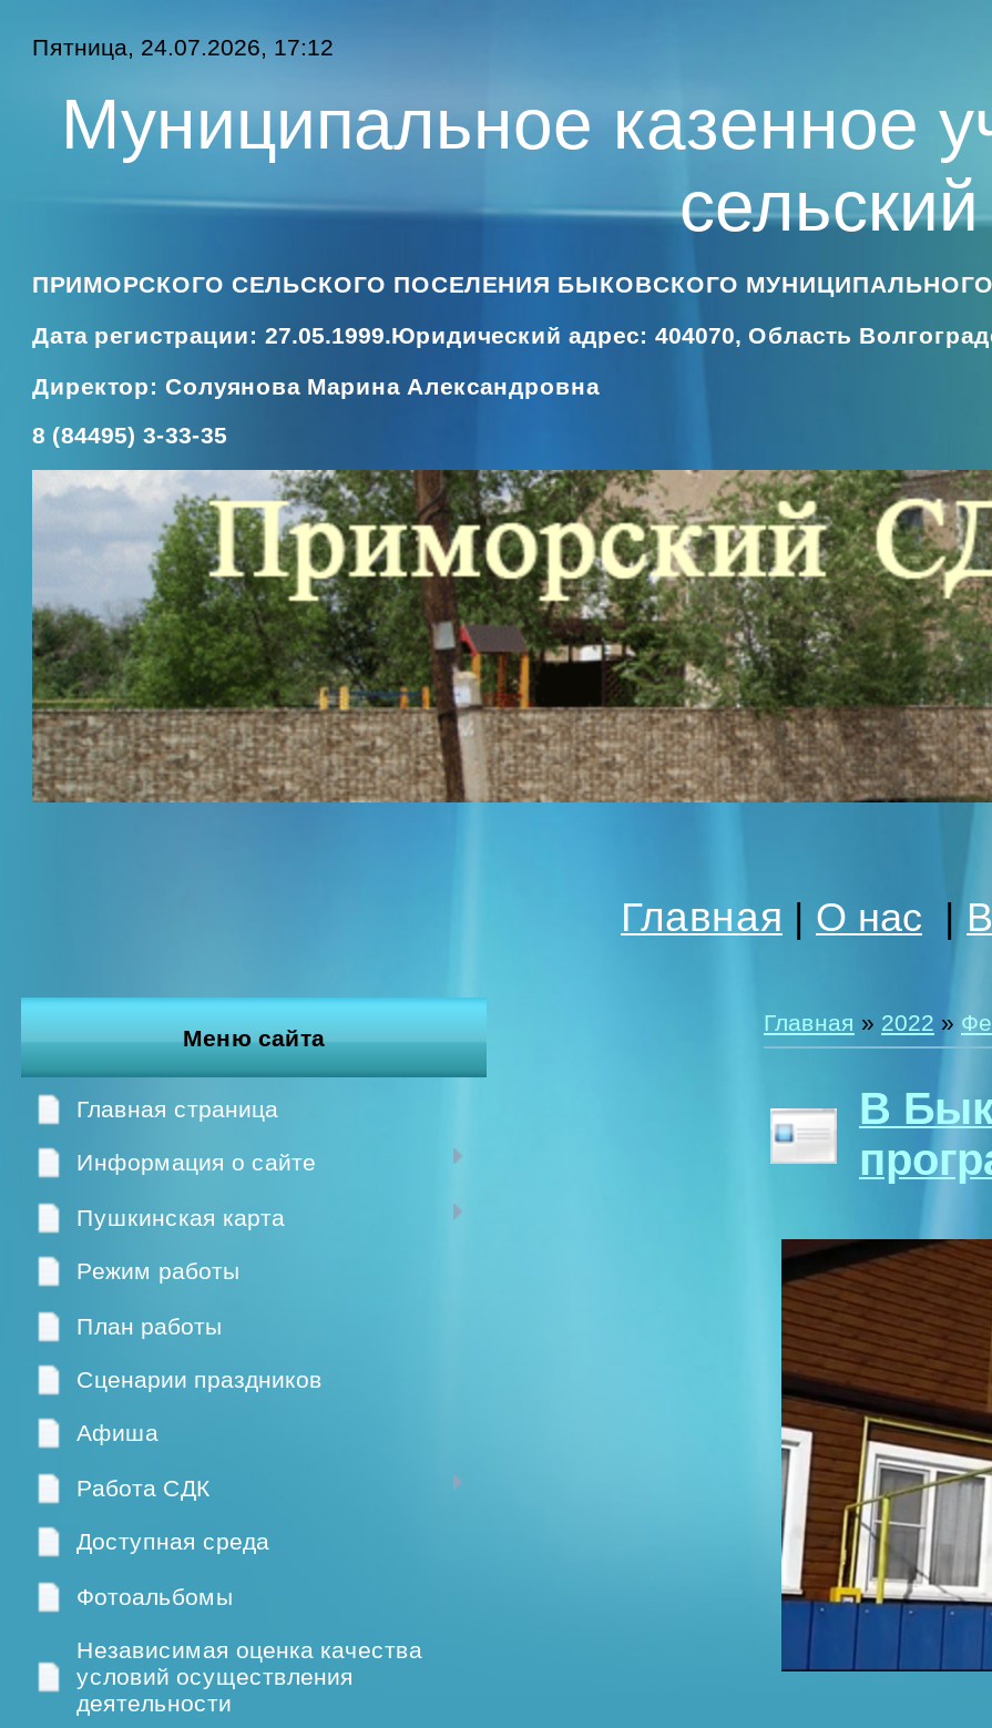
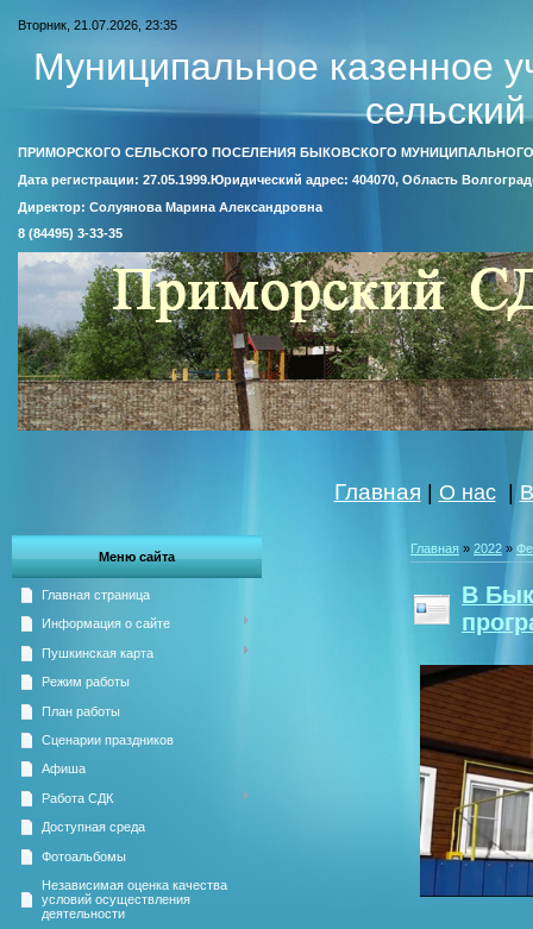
- Пятница, 24.07.2026, 17:12
+ Вторник, 21.07.2026, 23:35
